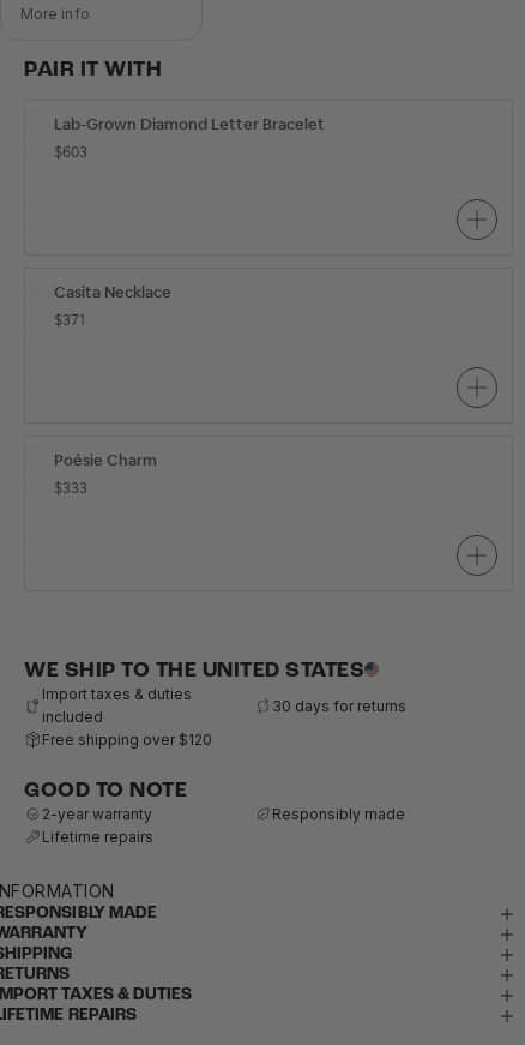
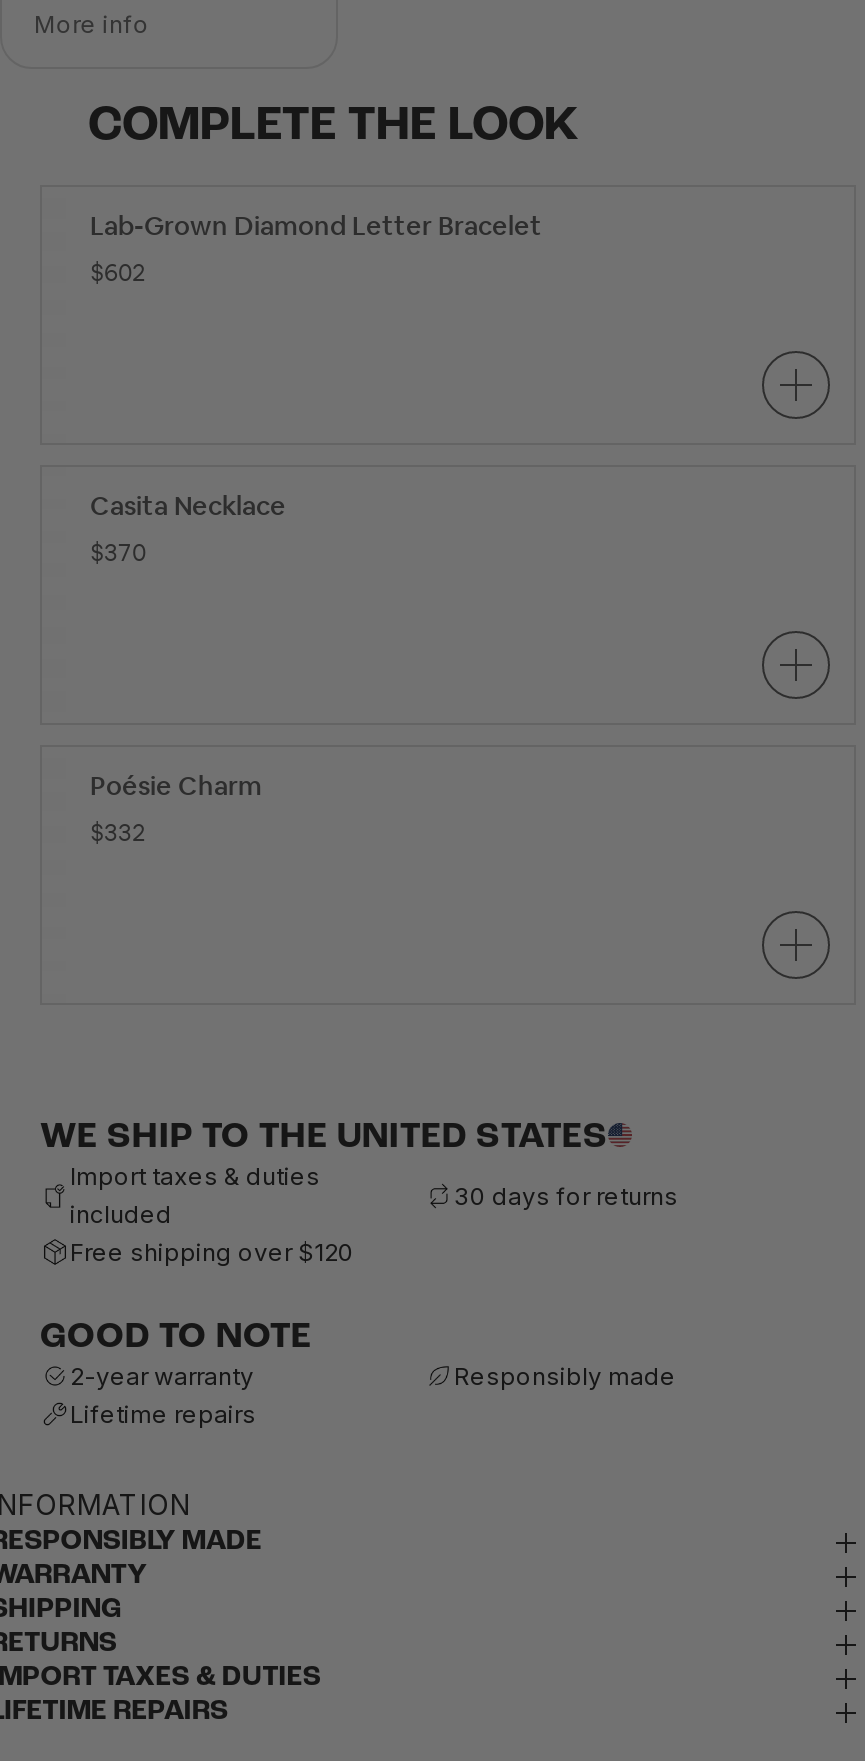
- PAIR IT WITH
+ COMPLETE THE LOOK

- $603
+ $602

- $371
+ $370

- $333
+ $332
